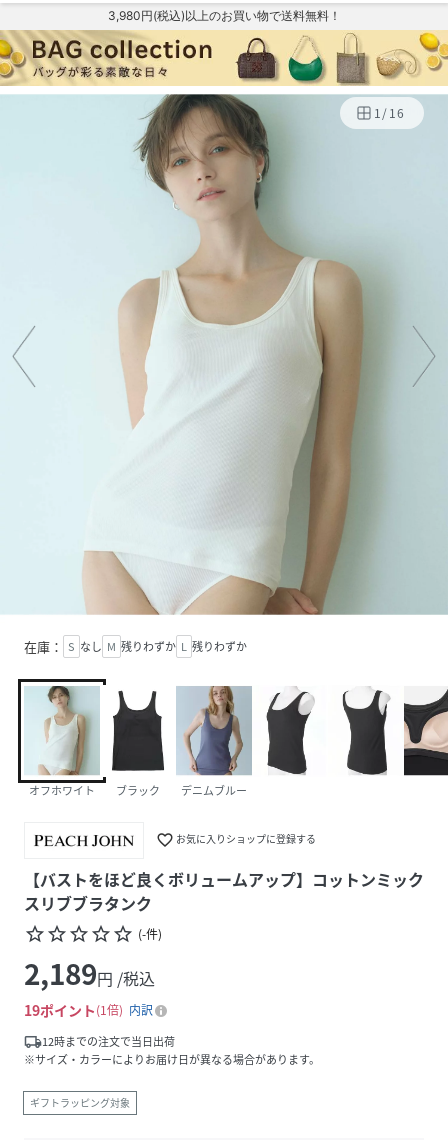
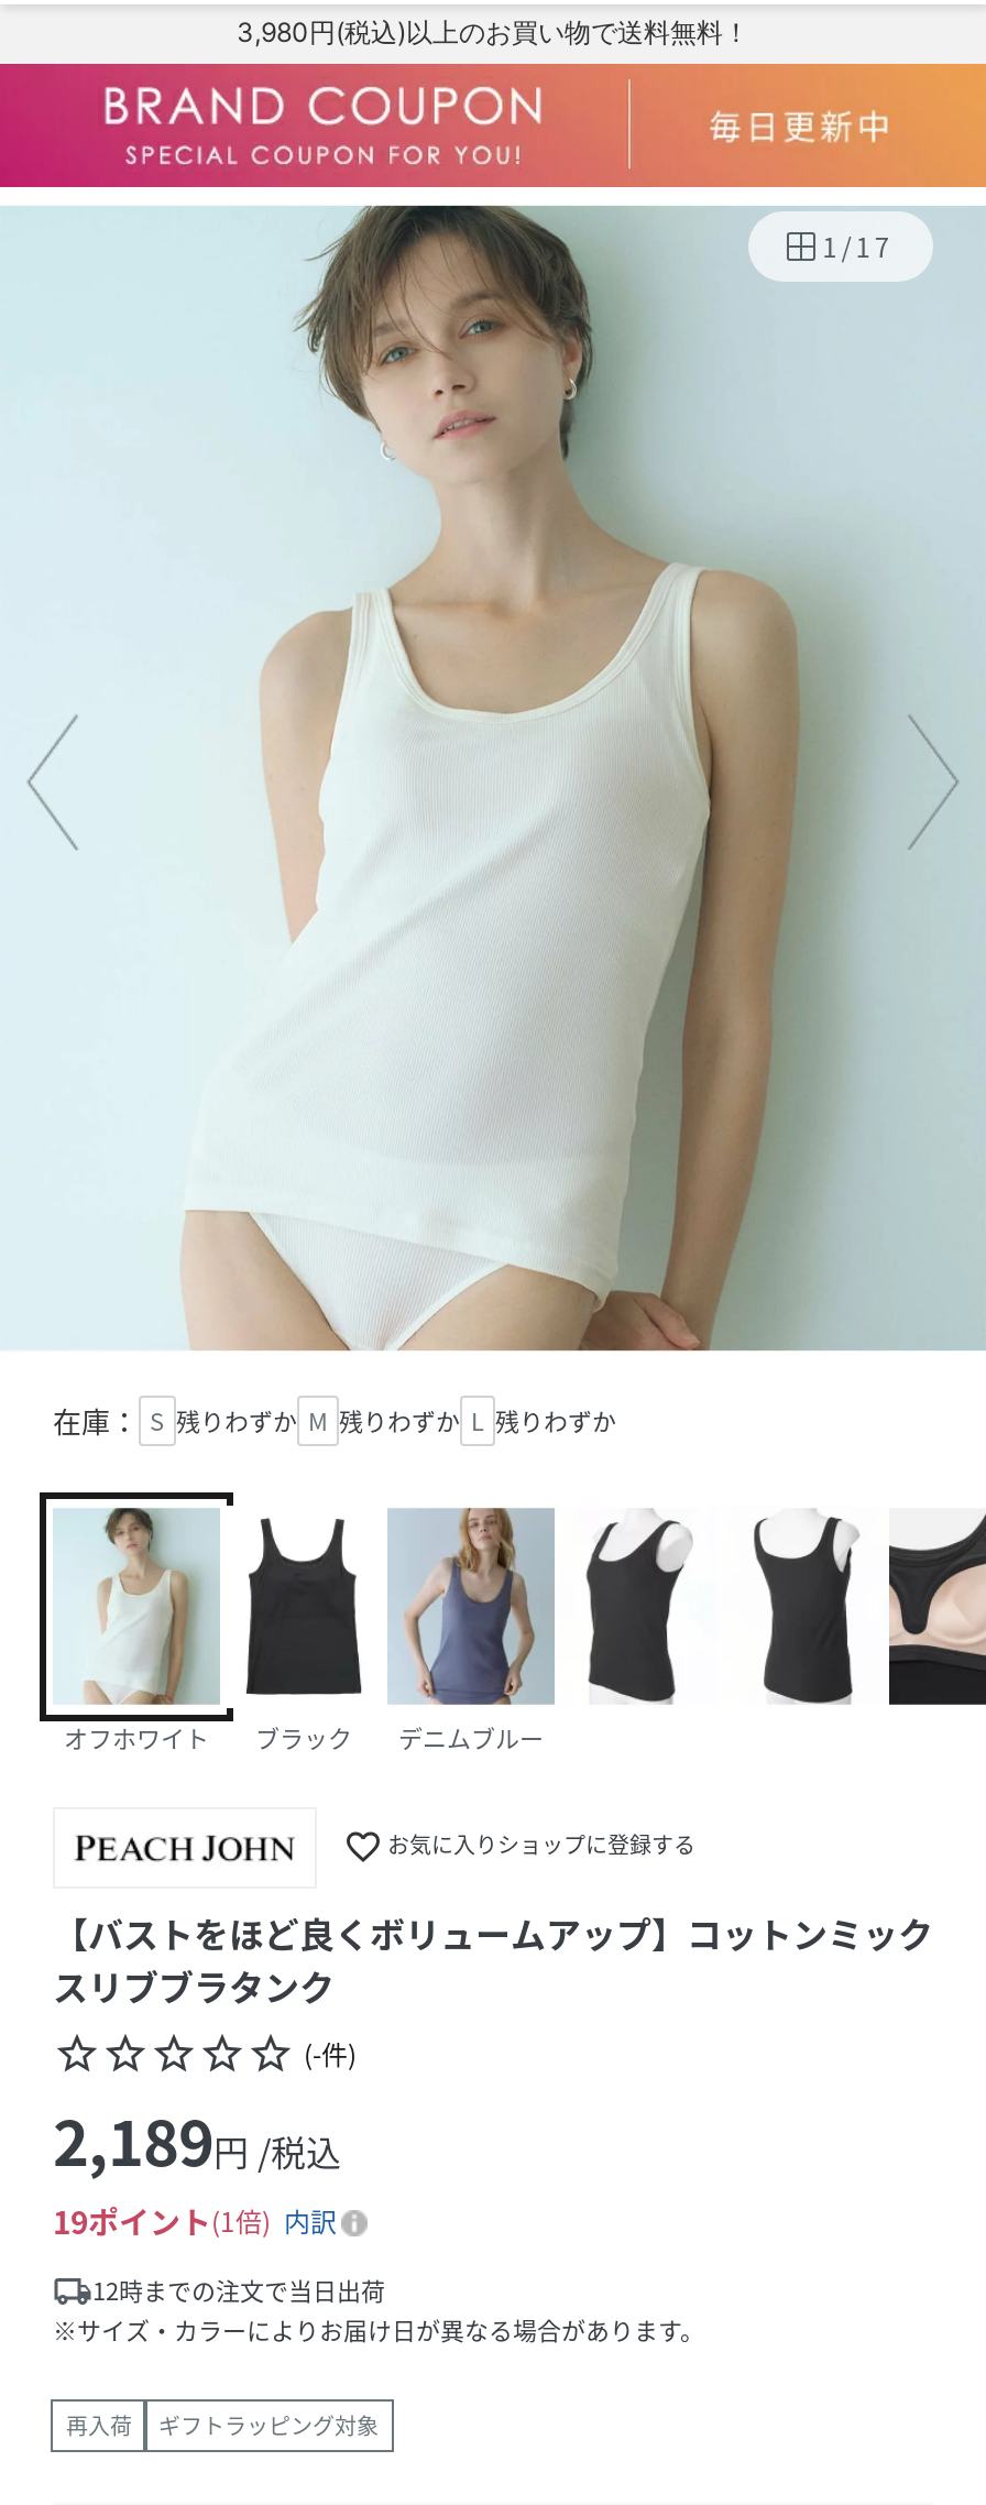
- [image]
- 1 /16
+ [image]
+ 1 /17

- 在庫： S なし M 残りわずか L 残りわずか
+ 在庫： S 残りわずか M 残りわずか L 残りわずか

+ 再入荷
